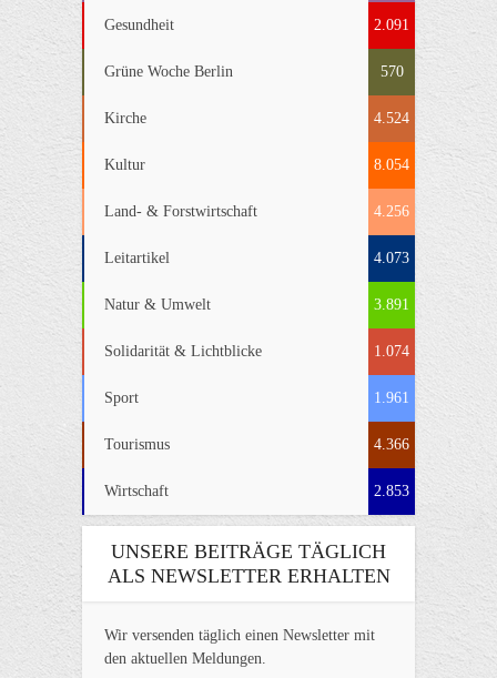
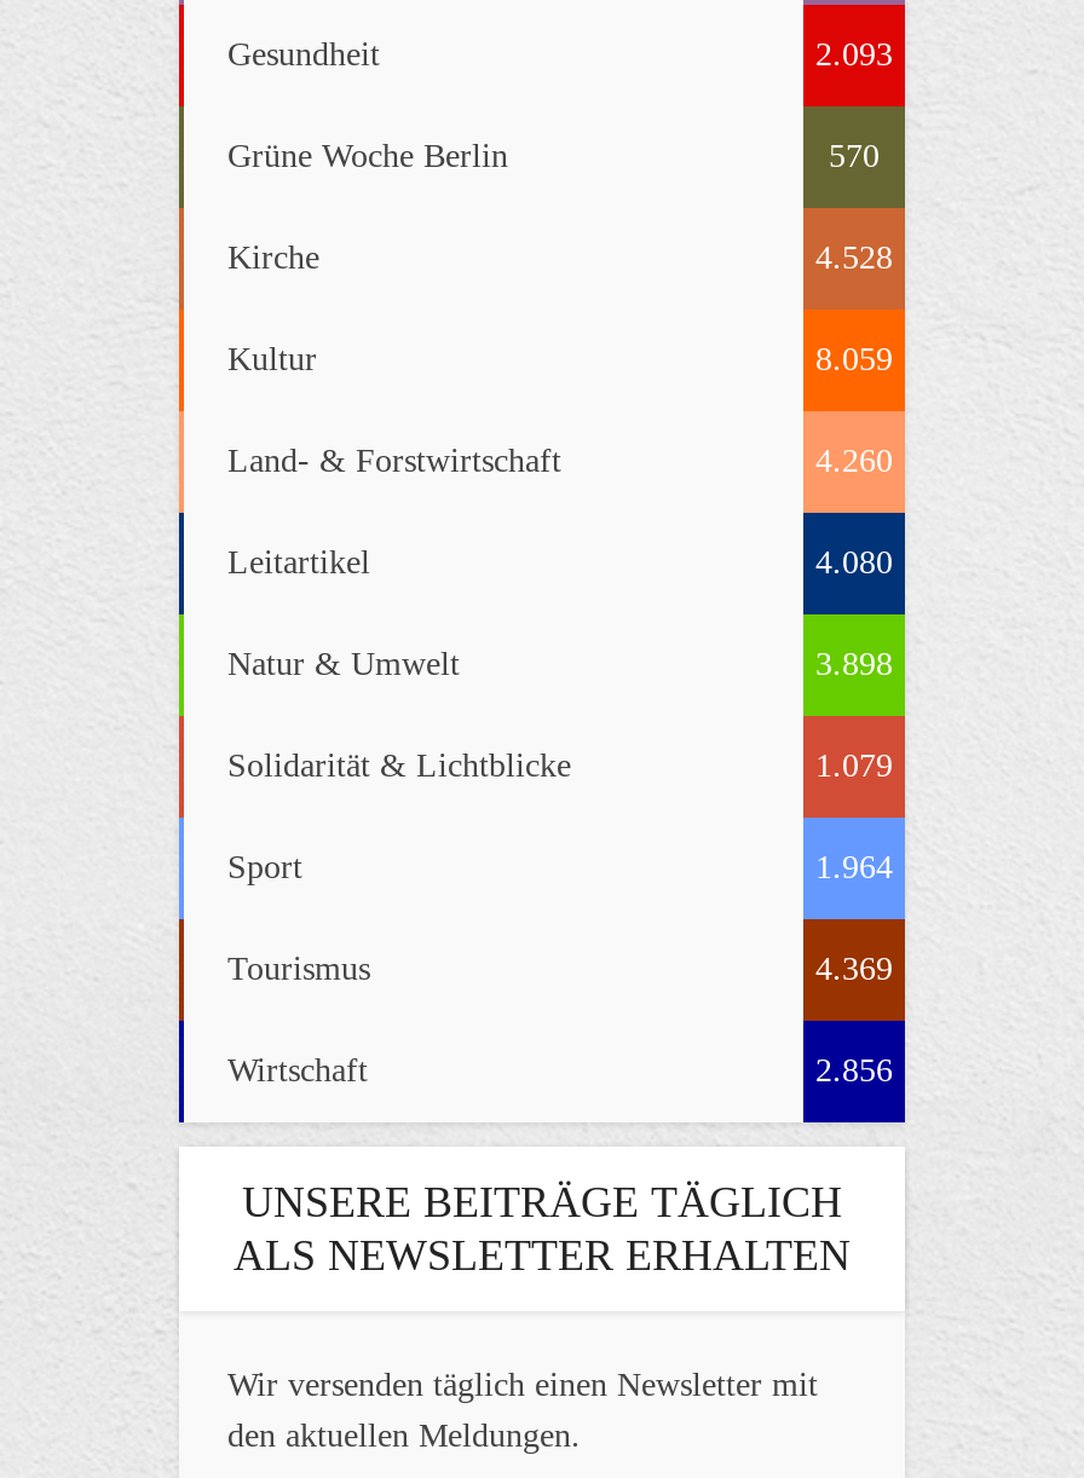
- 2.091
+ 2.093

- 4.524
+ 4.528

- 8.054
+ 8.059

- 4.256
+ 4.260

- 4.073
+ 4.080

- 3.891
+ 3.898

- 1.074
+ 1.079

- 1.961
+ 1.964

- 4.366
+ 4.369

- 2.853
+ 2.856
